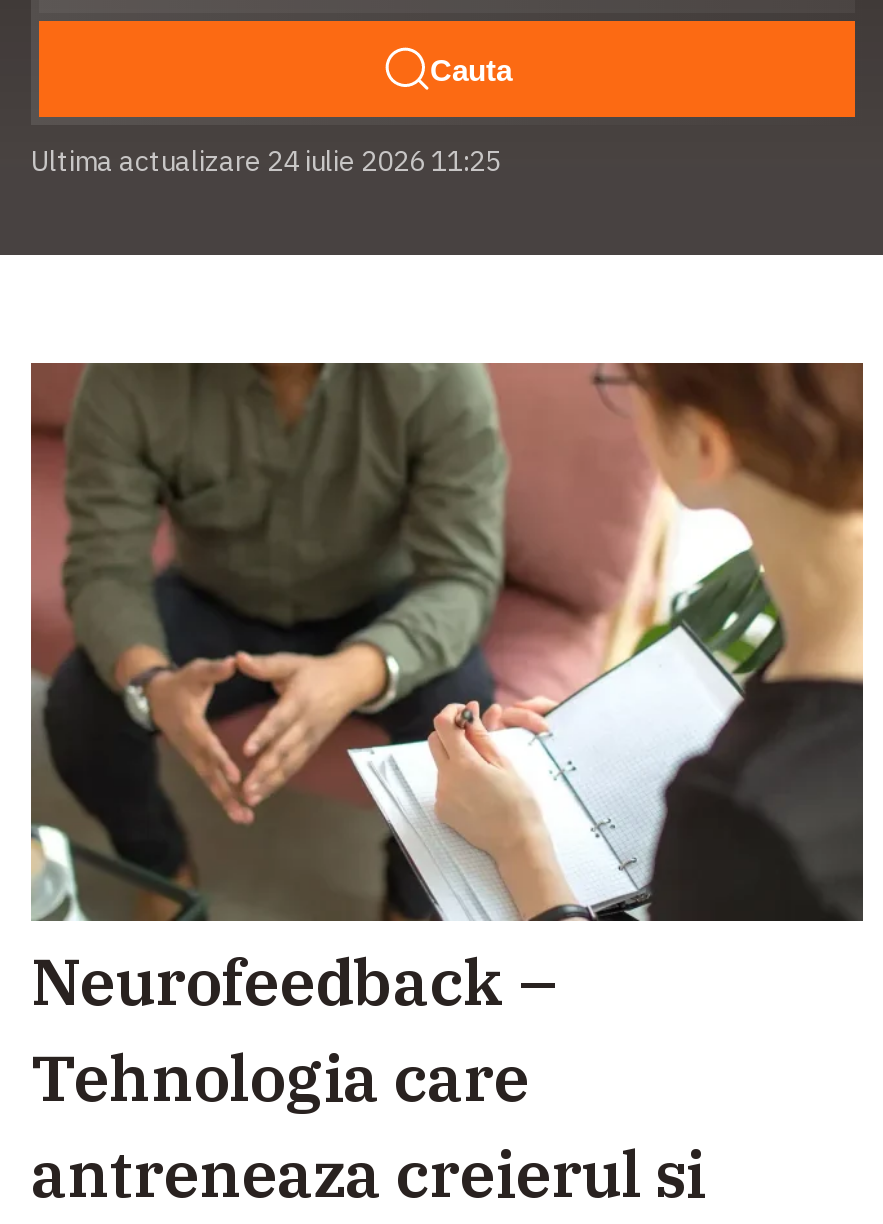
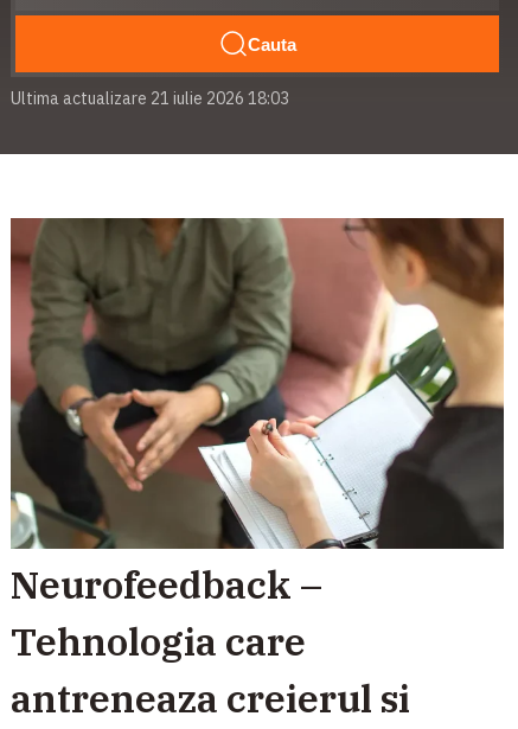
- Ultima actualizare 24 iulie 2026 11:25
+ Ultima actualizare 21 iulie 2026 18:03
